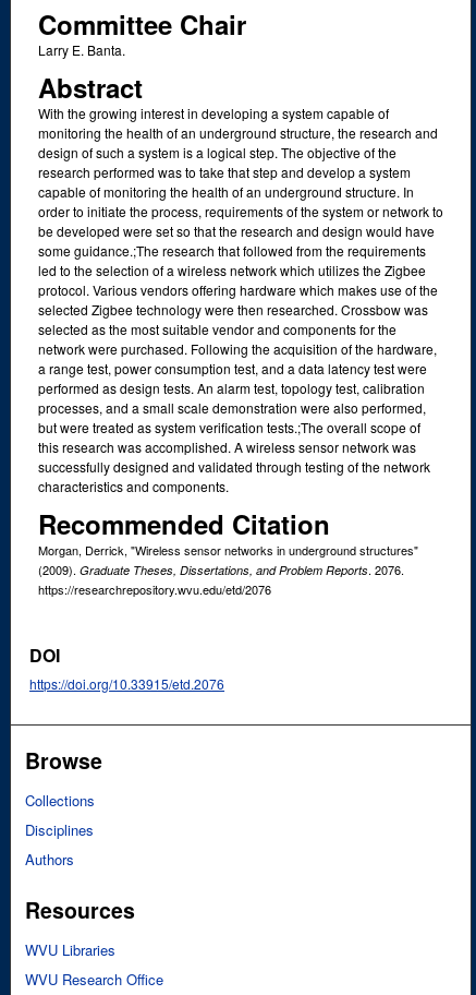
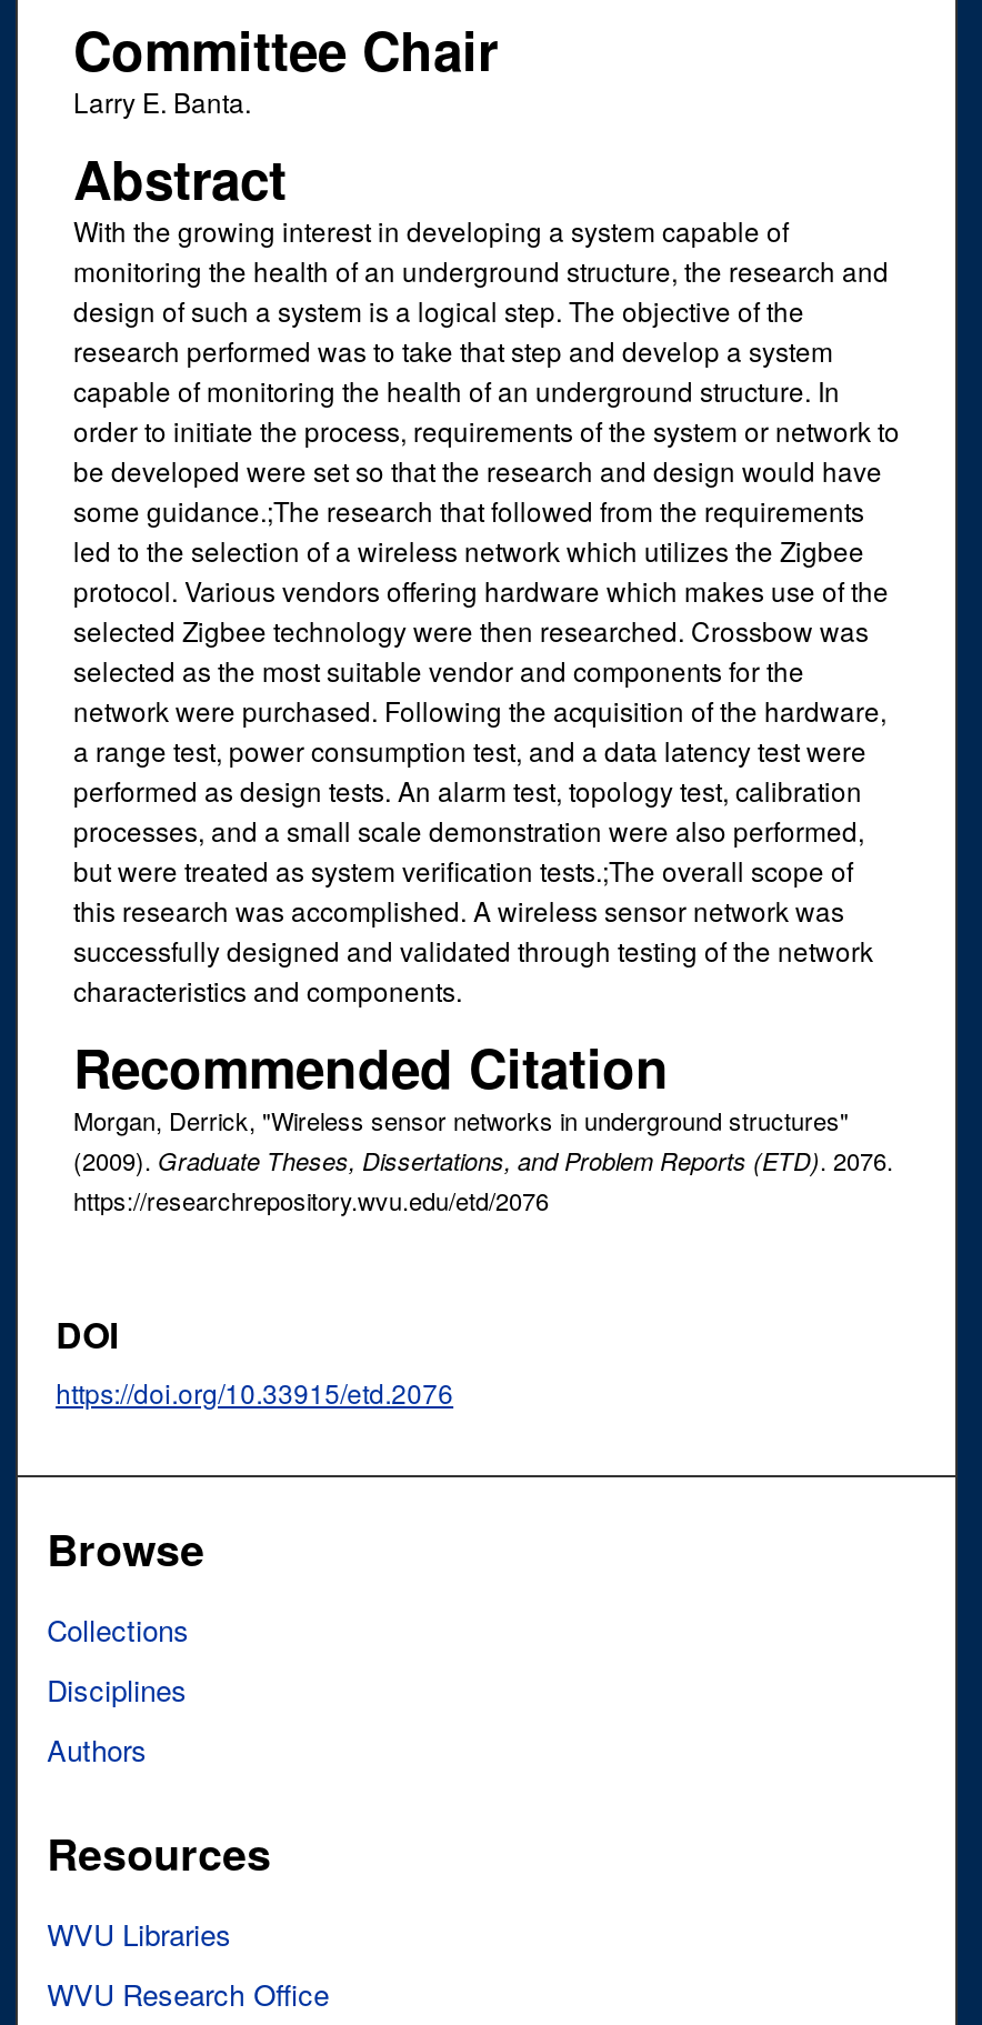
- (2009). Graduate Theses, Dissertations, and Problem Reports. 2076.
+ (2009). Graduate Theses, Dissertations, and Problem Reports (ETD). 2076.
